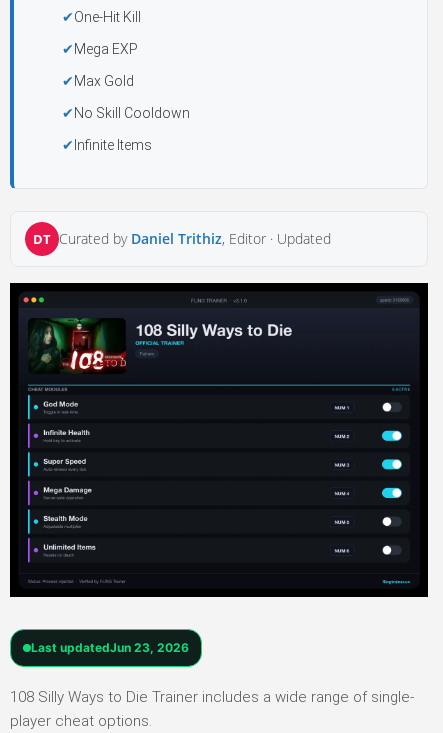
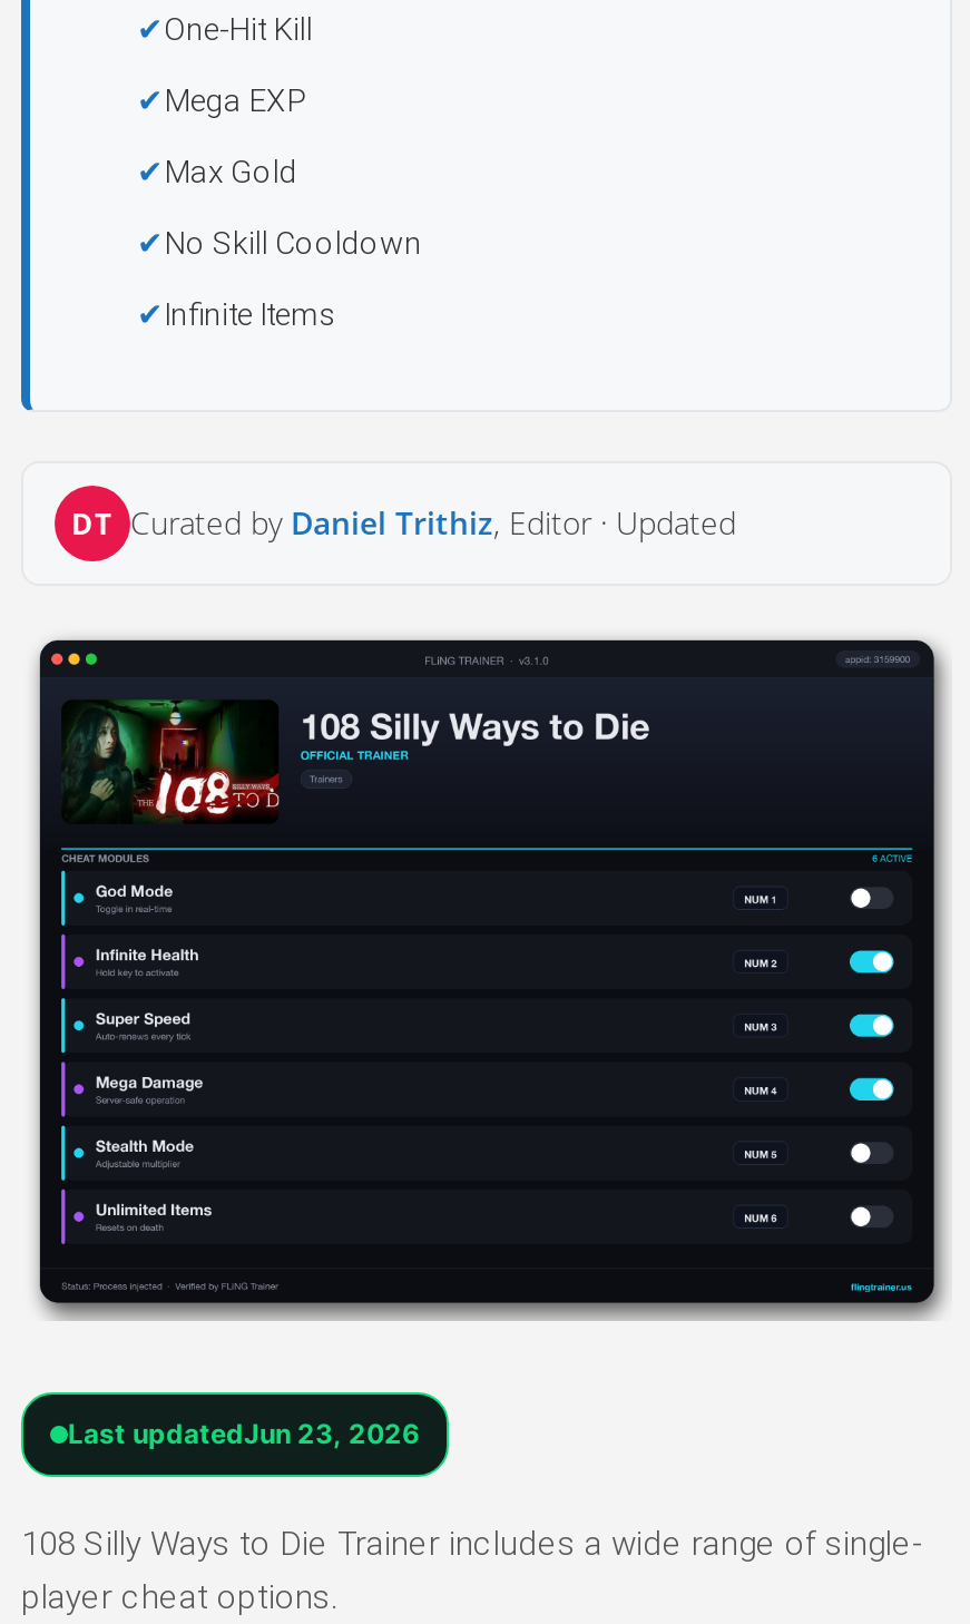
- [image]
+ [image]
